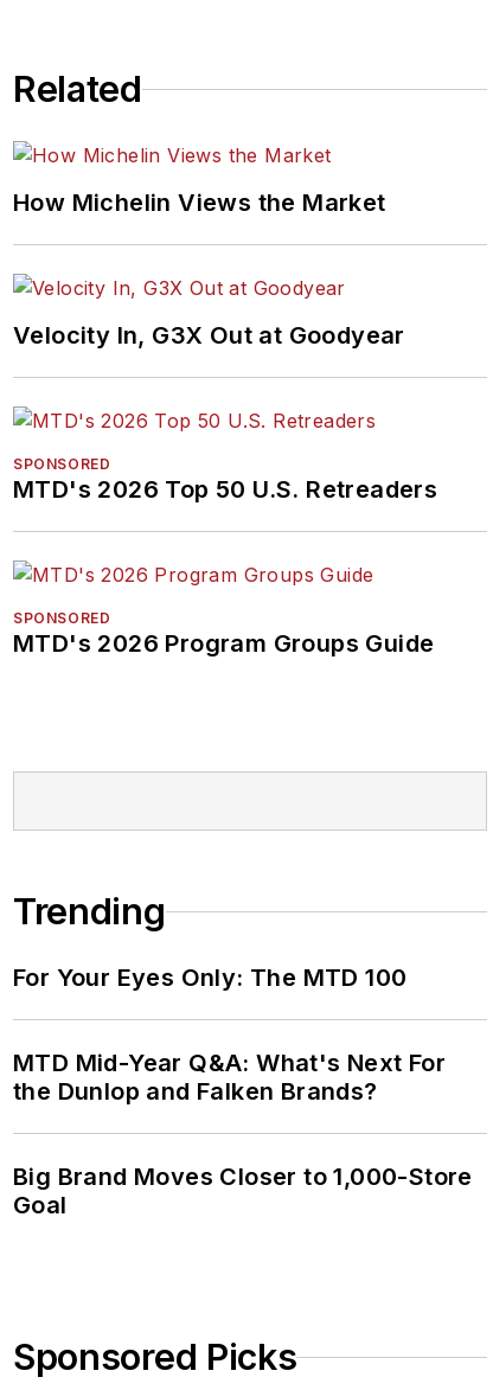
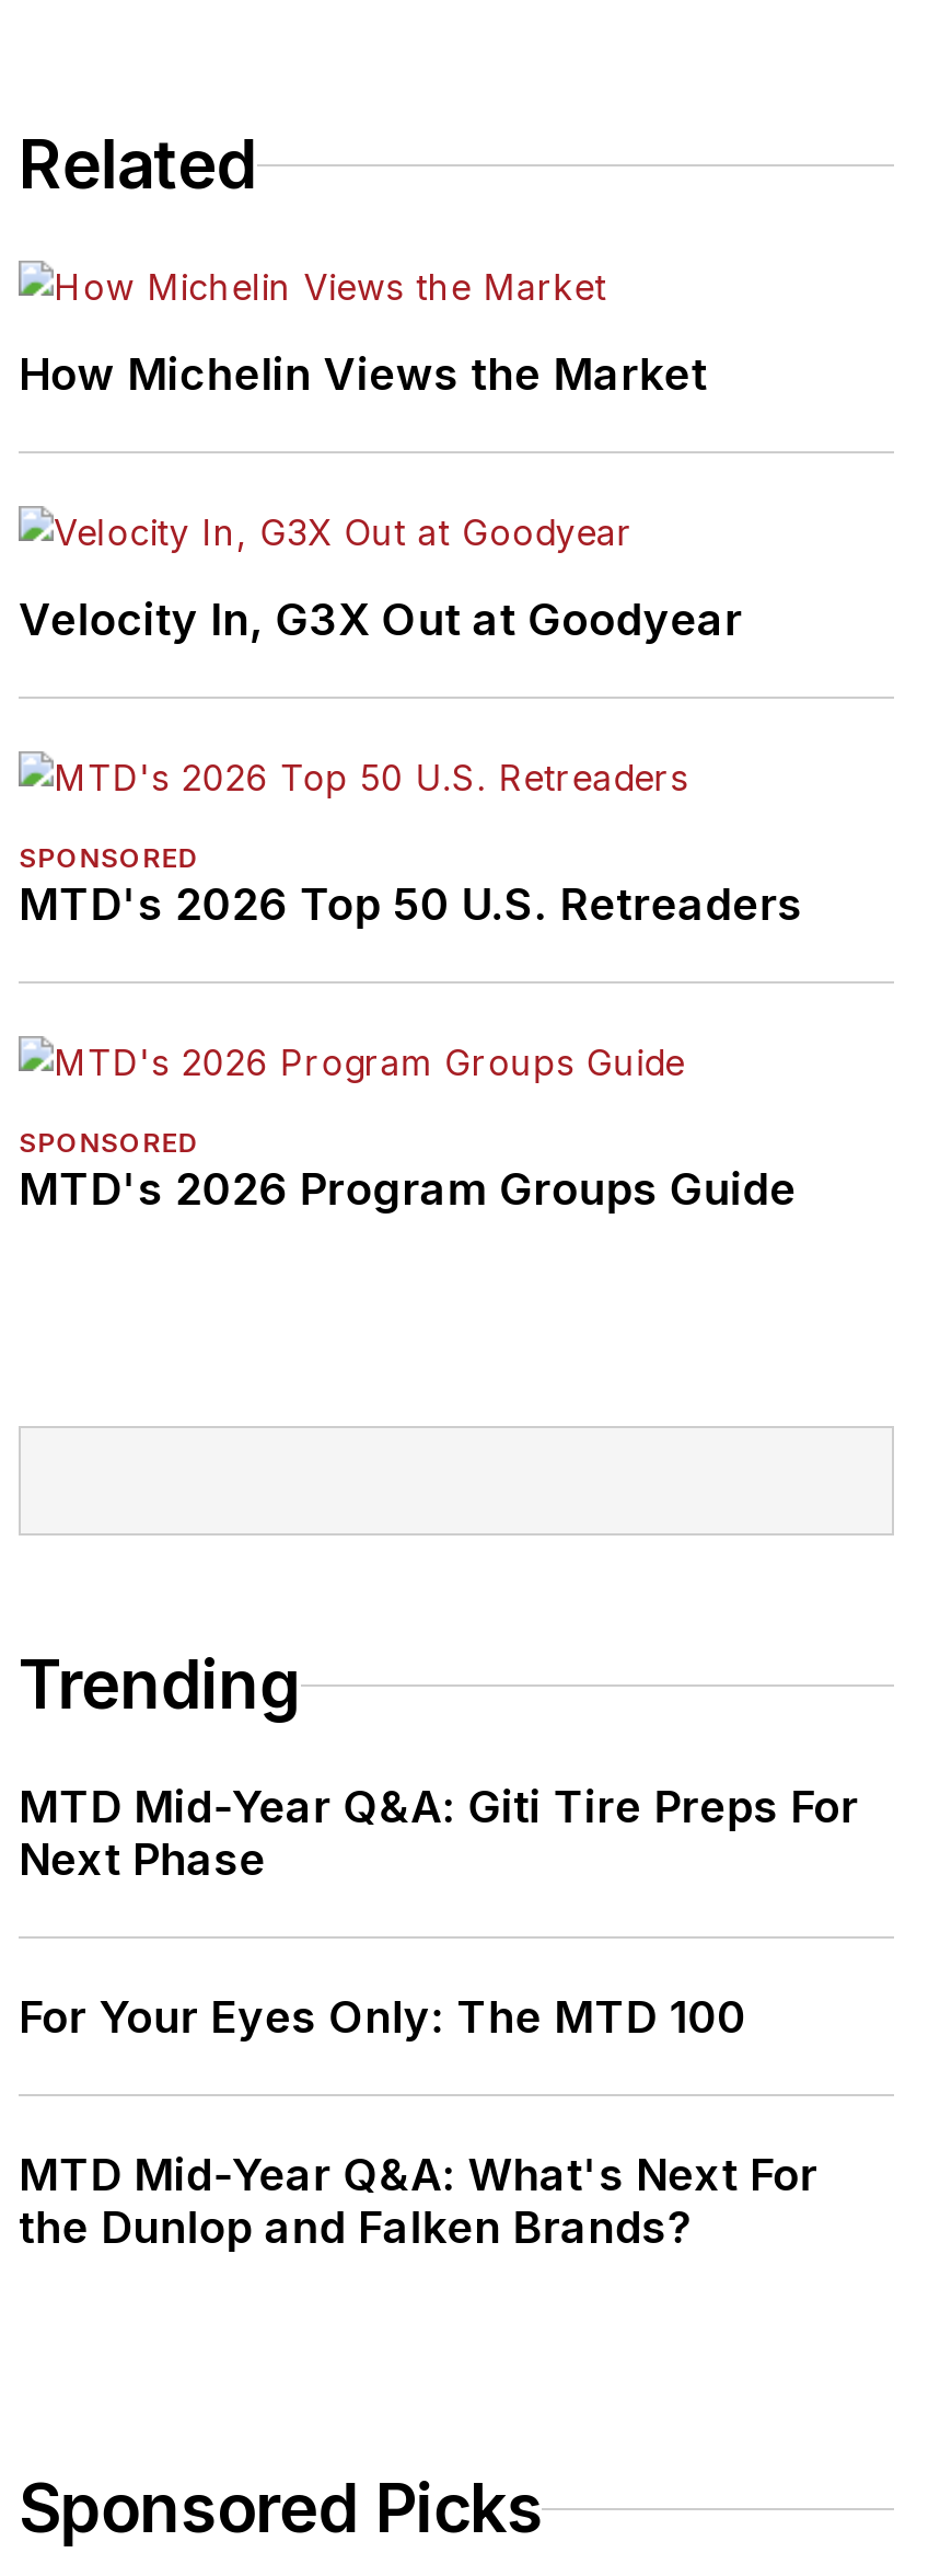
+ MTD Mid-Year Q&A: Giti Tire Preps For
+ Next Phase

moved down: For Your Eyes Only: The MTD 100 | MTD Mid-Year Q&A: What's Next For | the Dunlop and Falken Brands?

- Big Brand Moves Closer to 1,000-Store
- Goal
